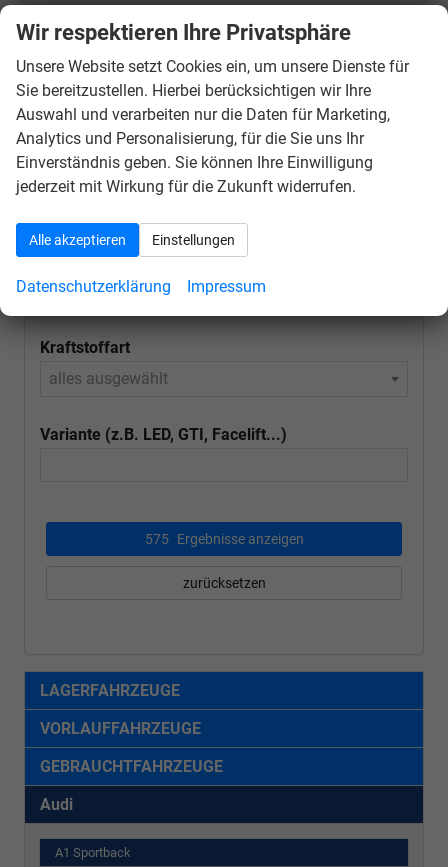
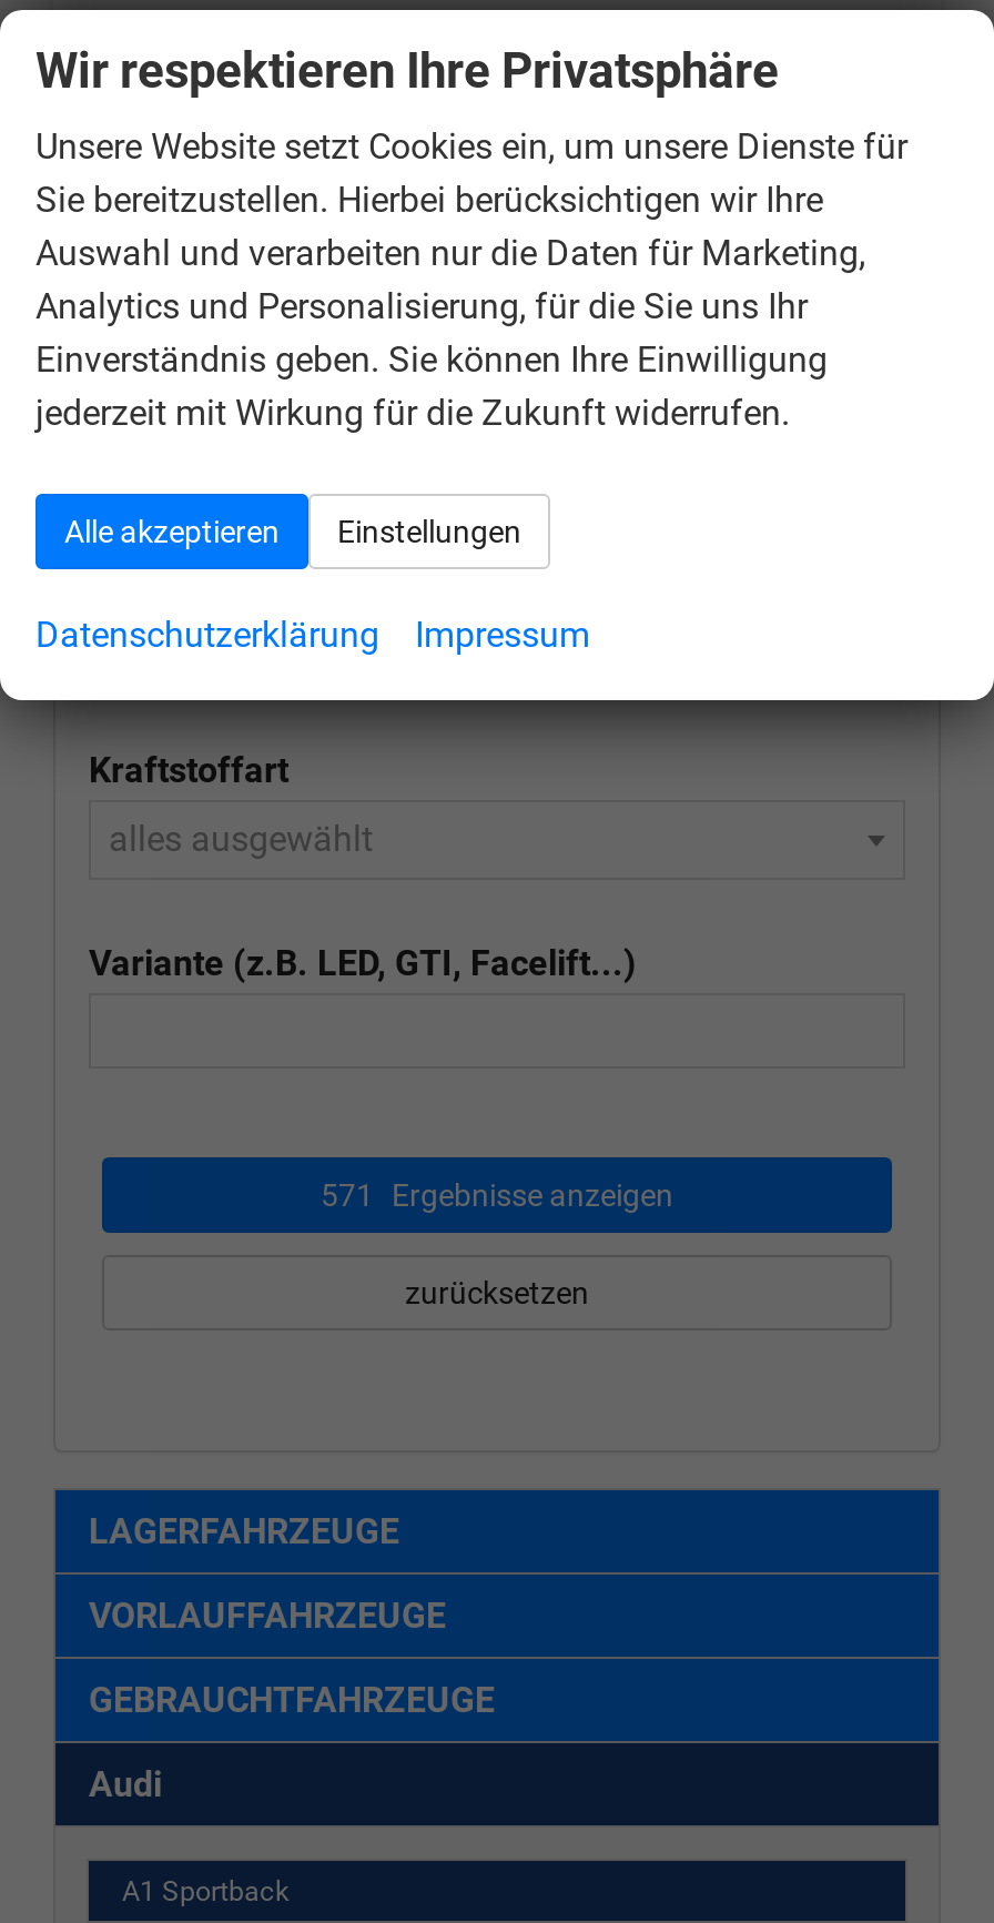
- 575 Ergebnisse anzeigen
+ 571 Ergebnisse anzeigen
